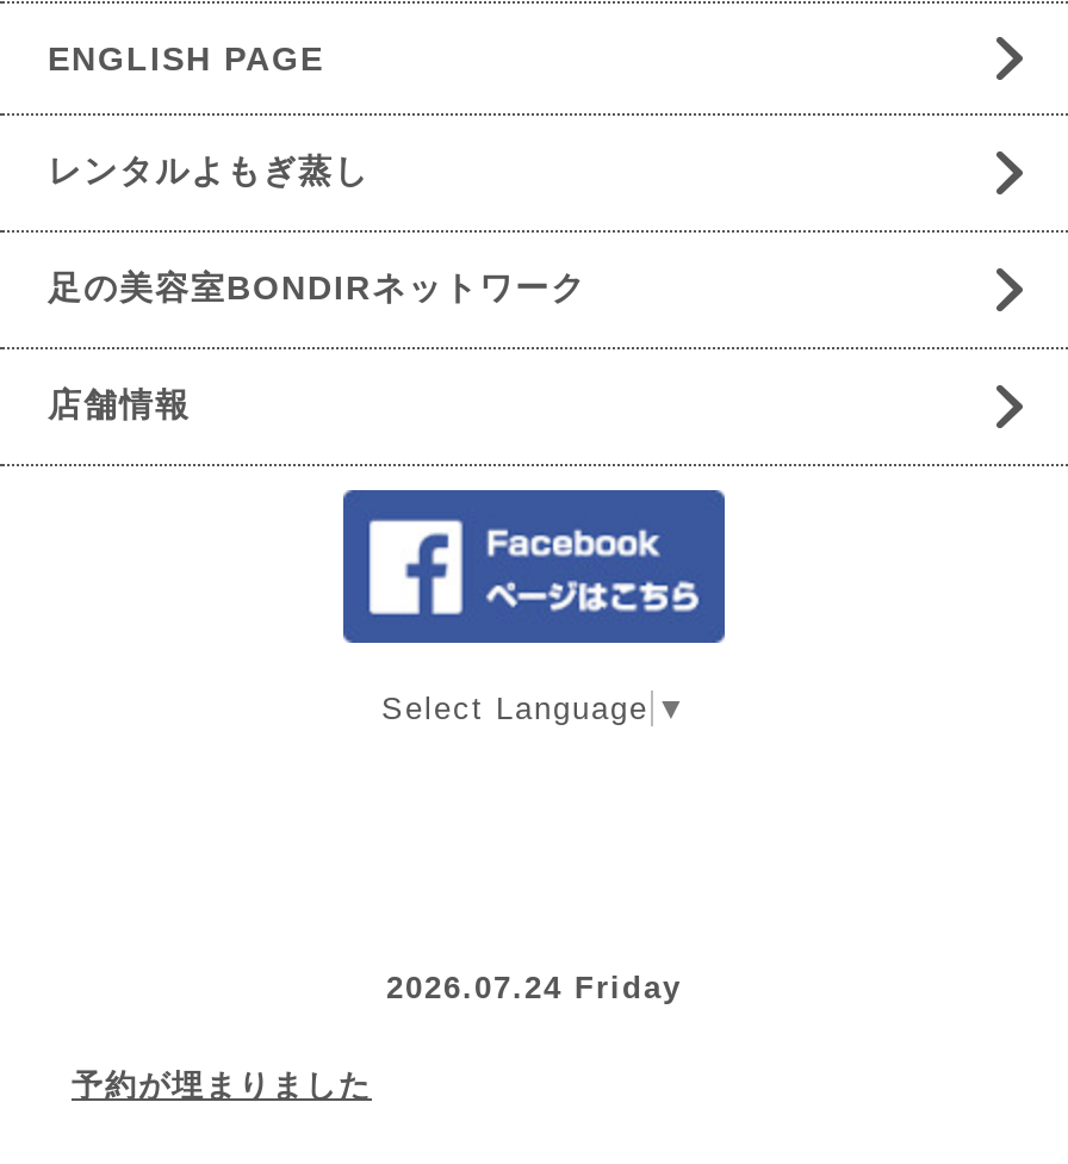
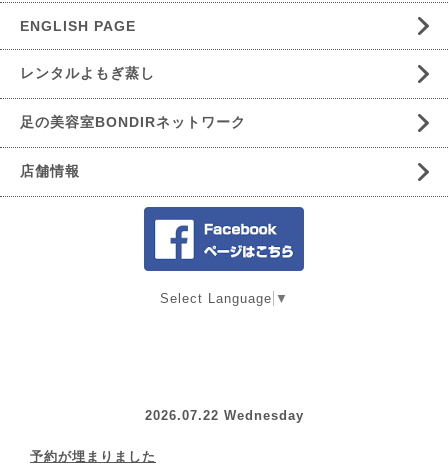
- 2026.07.24 Friday
+ 2026.07.22 Wednesday
